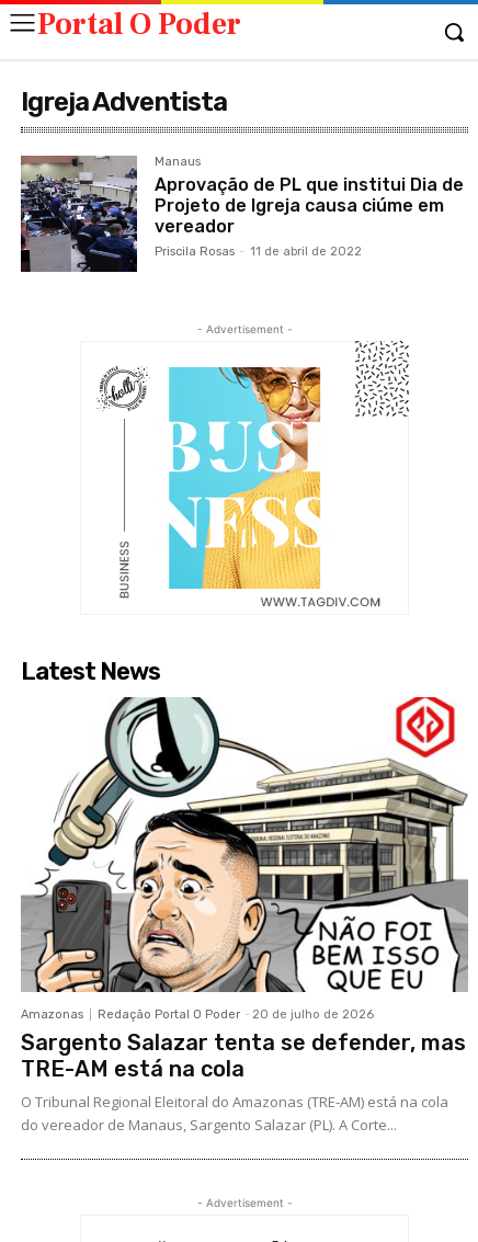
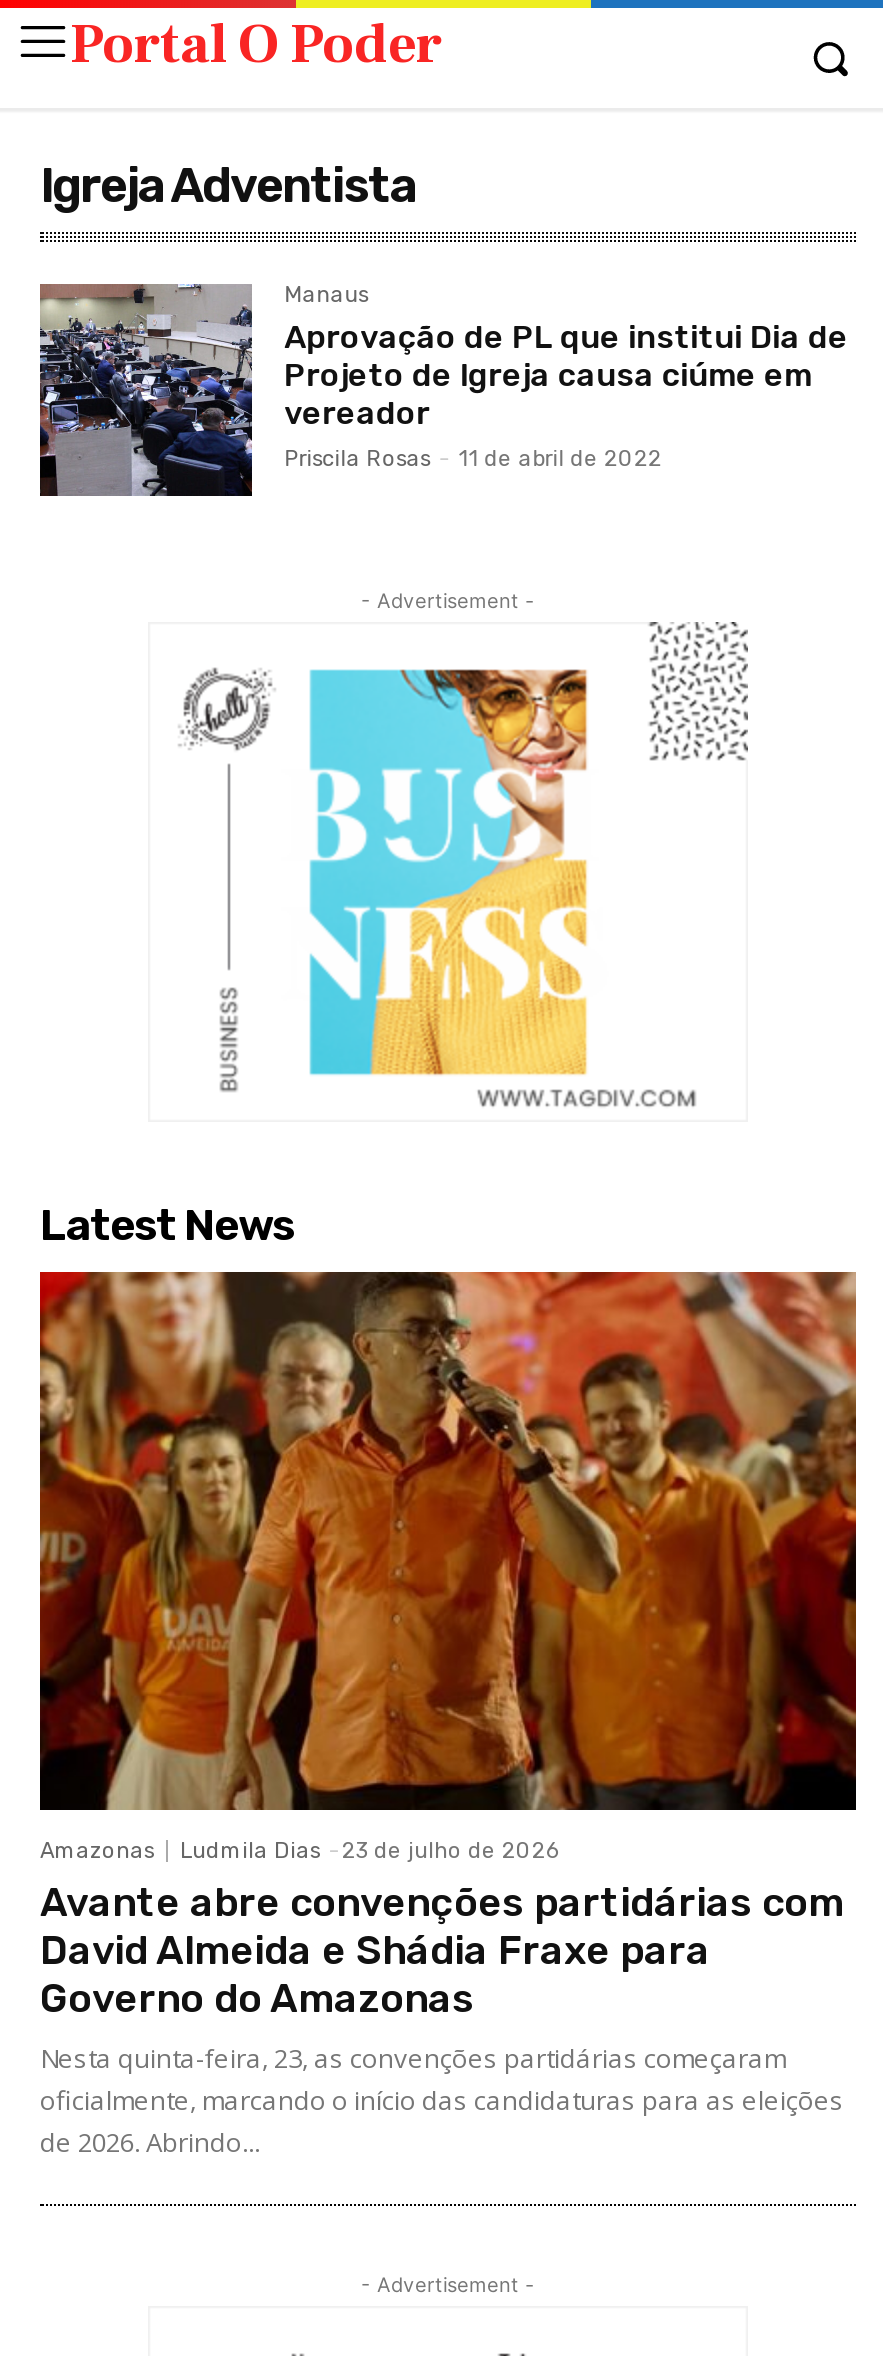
- [image]
- Redação Portal O Poder - 20 de julho de 2026
- Sargento Salazar tenta se defender, mas
- TRE-AM está na cola
- O Tribunal Regional Eleitoral do Amazonas (TRE-AM) está na cola
- do vereador de Manaus, Sargento Salazar (PL). A Corte...
+ [image]
+ Ludmila Dias - 23 de julho de 2026
+ Avante abre convenções partidárias com
+ David Almeida e Shádia Fraxe para
+ Governo do Amazonas
+ Nesta quinta-feira, 23, as convenções partidárias começaram
+ oficialmente, marcando o início das candidaturas para as eleições
+ de 2026. Abrindo...
